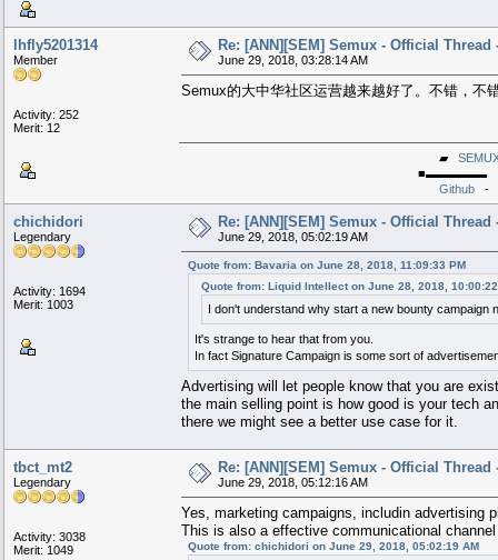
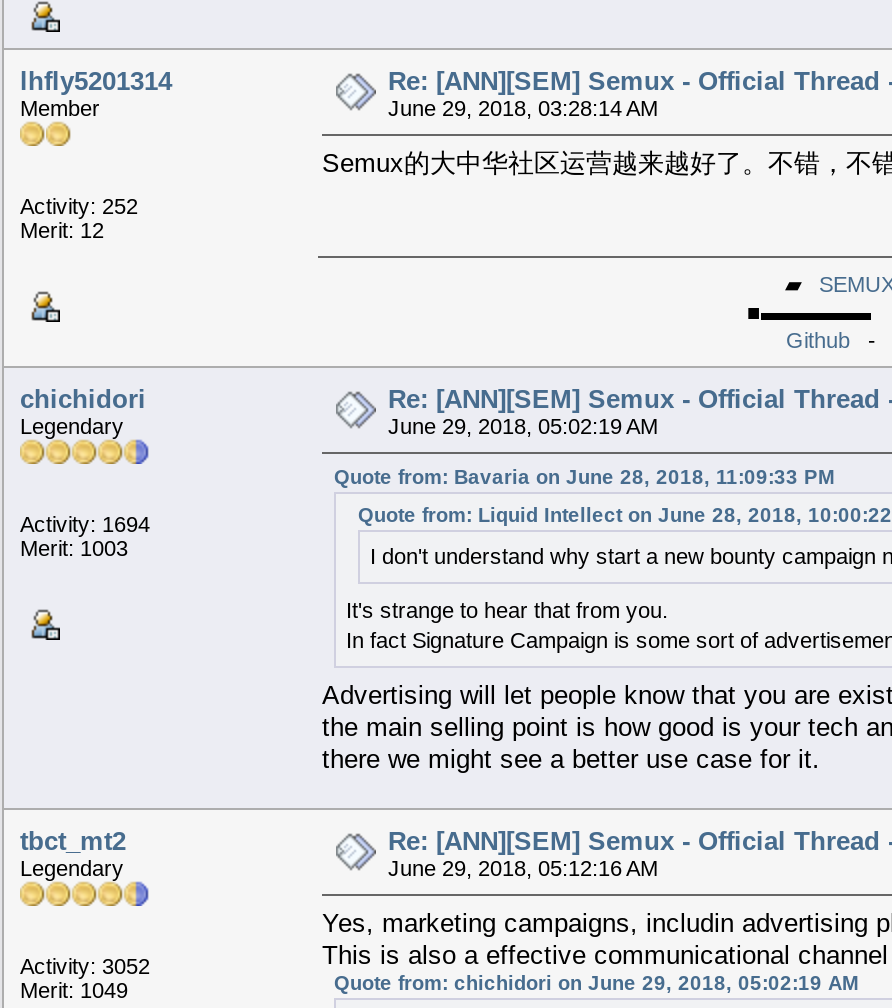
- Activity: 3038
+ Activity: 3052
